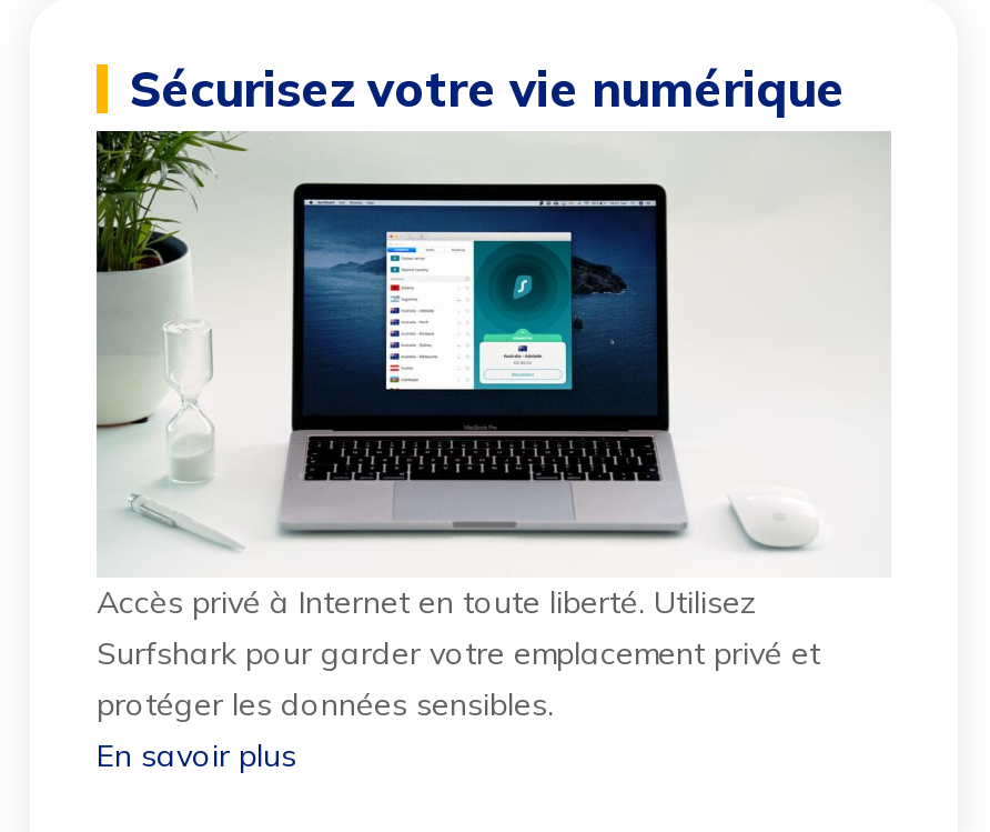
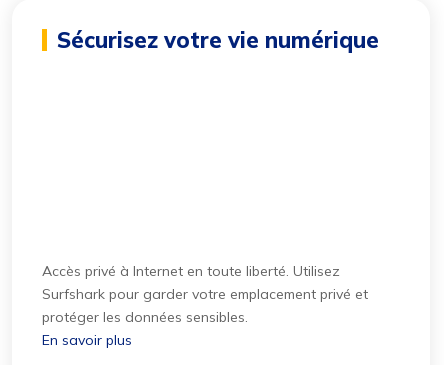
- [image]
